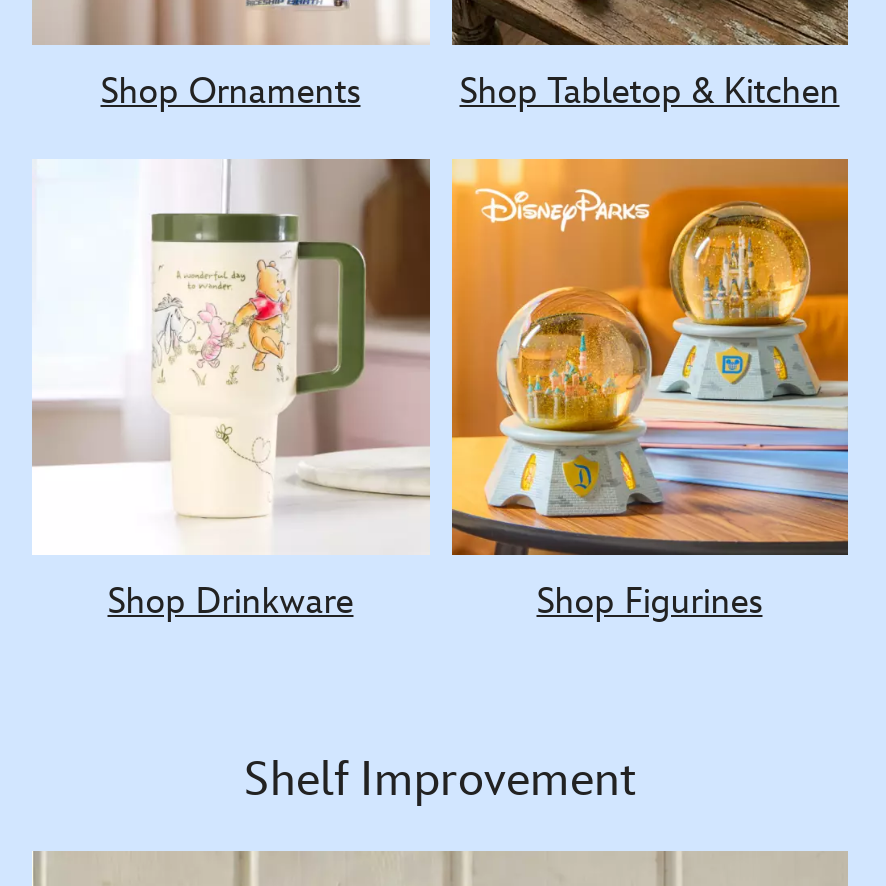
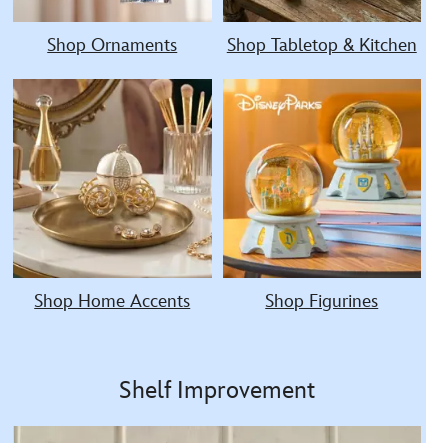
- [image]
- Shop Drinkware
+ [image]
+ Shop Home Accents
